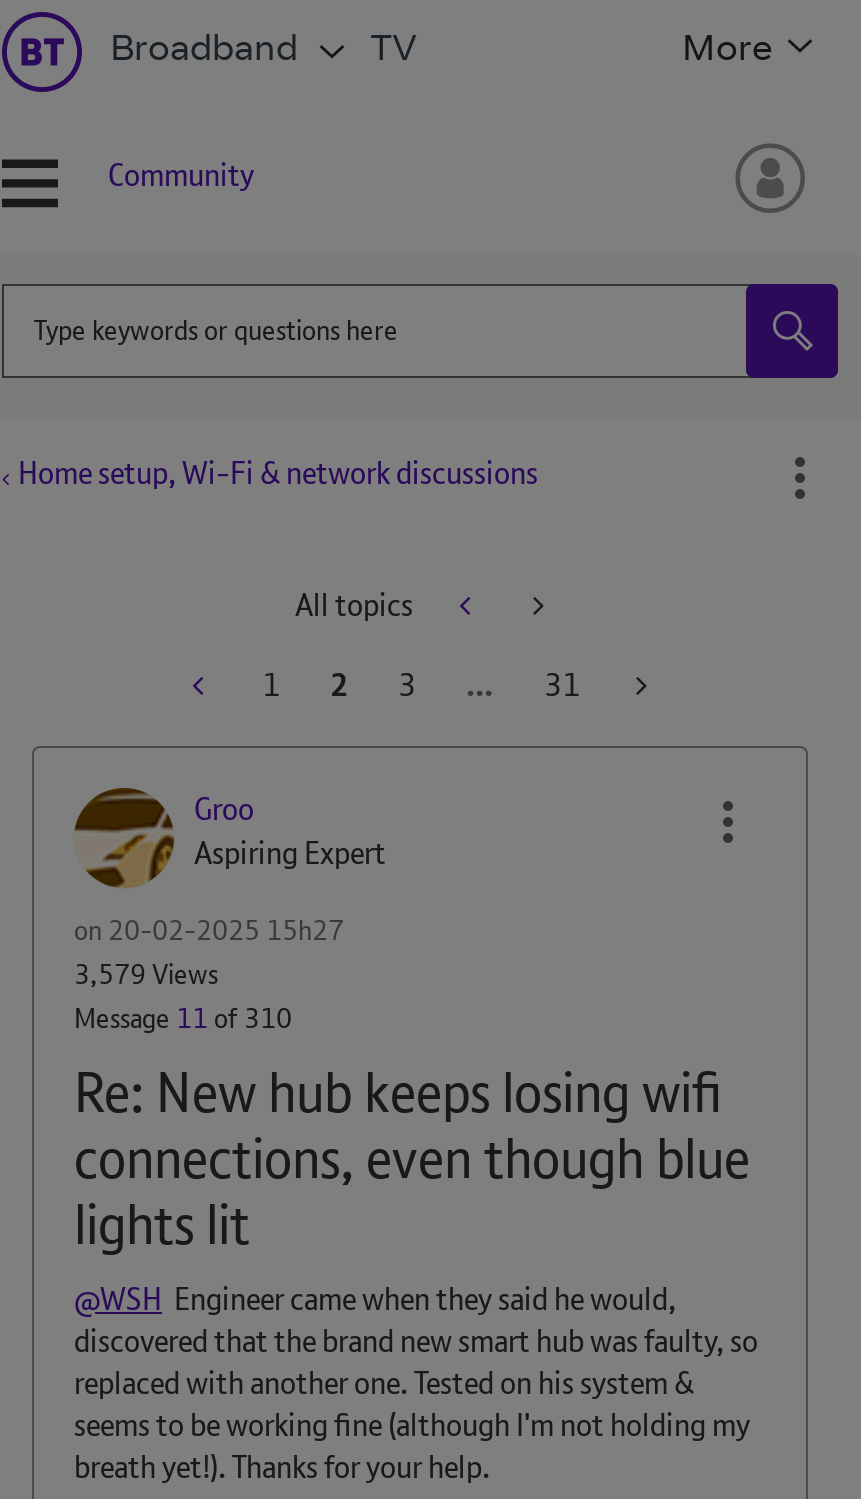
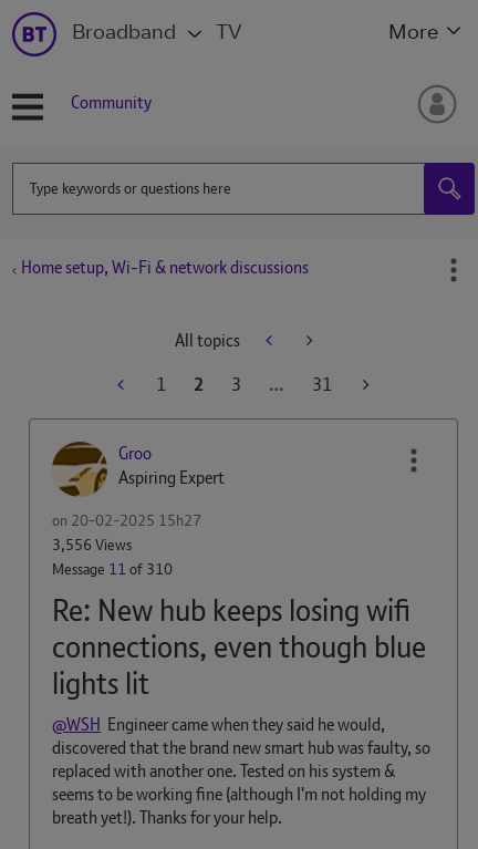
- 3,579 Views
+ 3,556 Views
